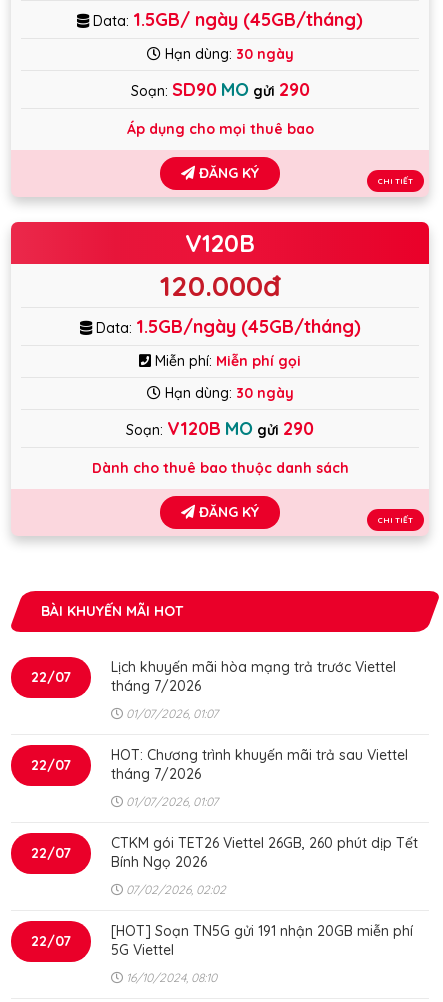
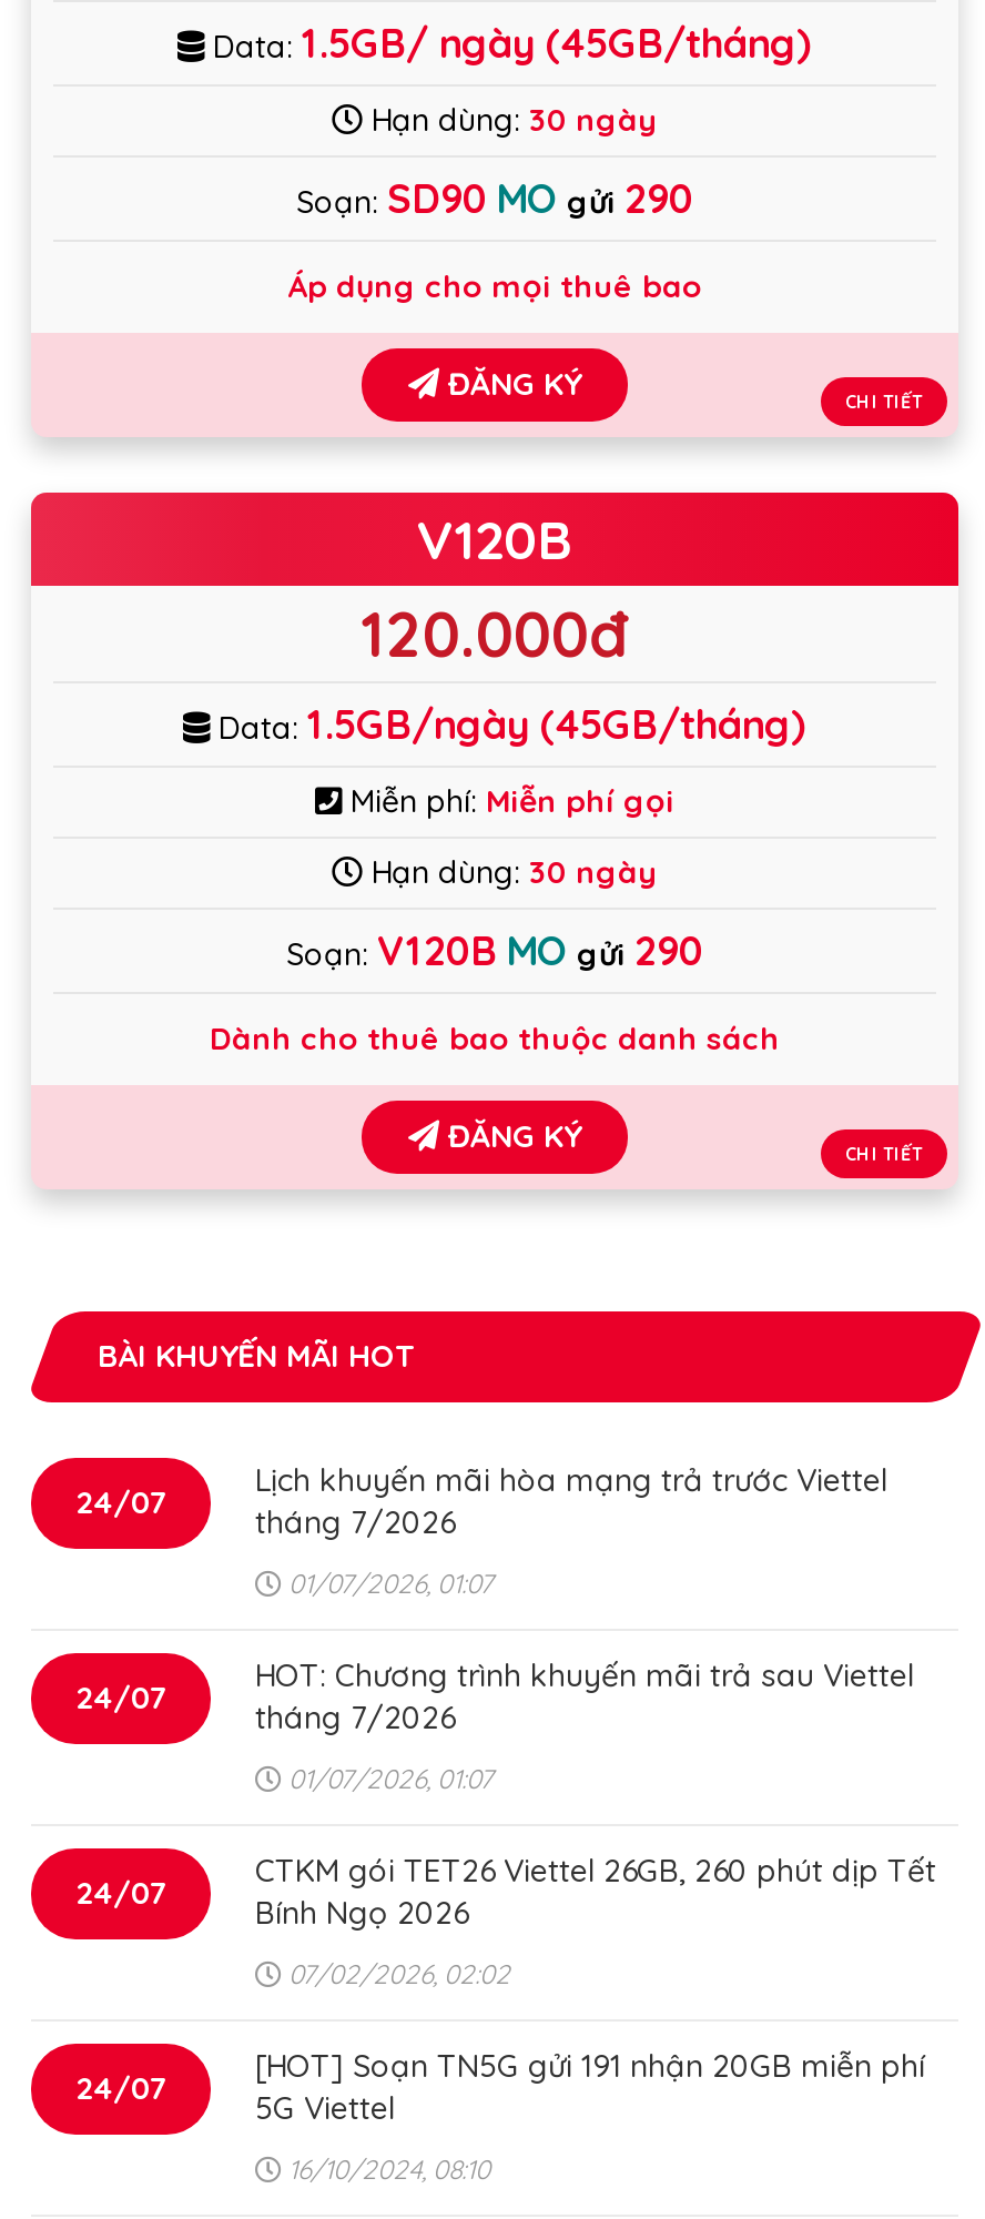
- 22/07
+ 24/07

- 22/07
+ 24/07

- 22/07
+ 24/07

- 22/07
+ 24/07
